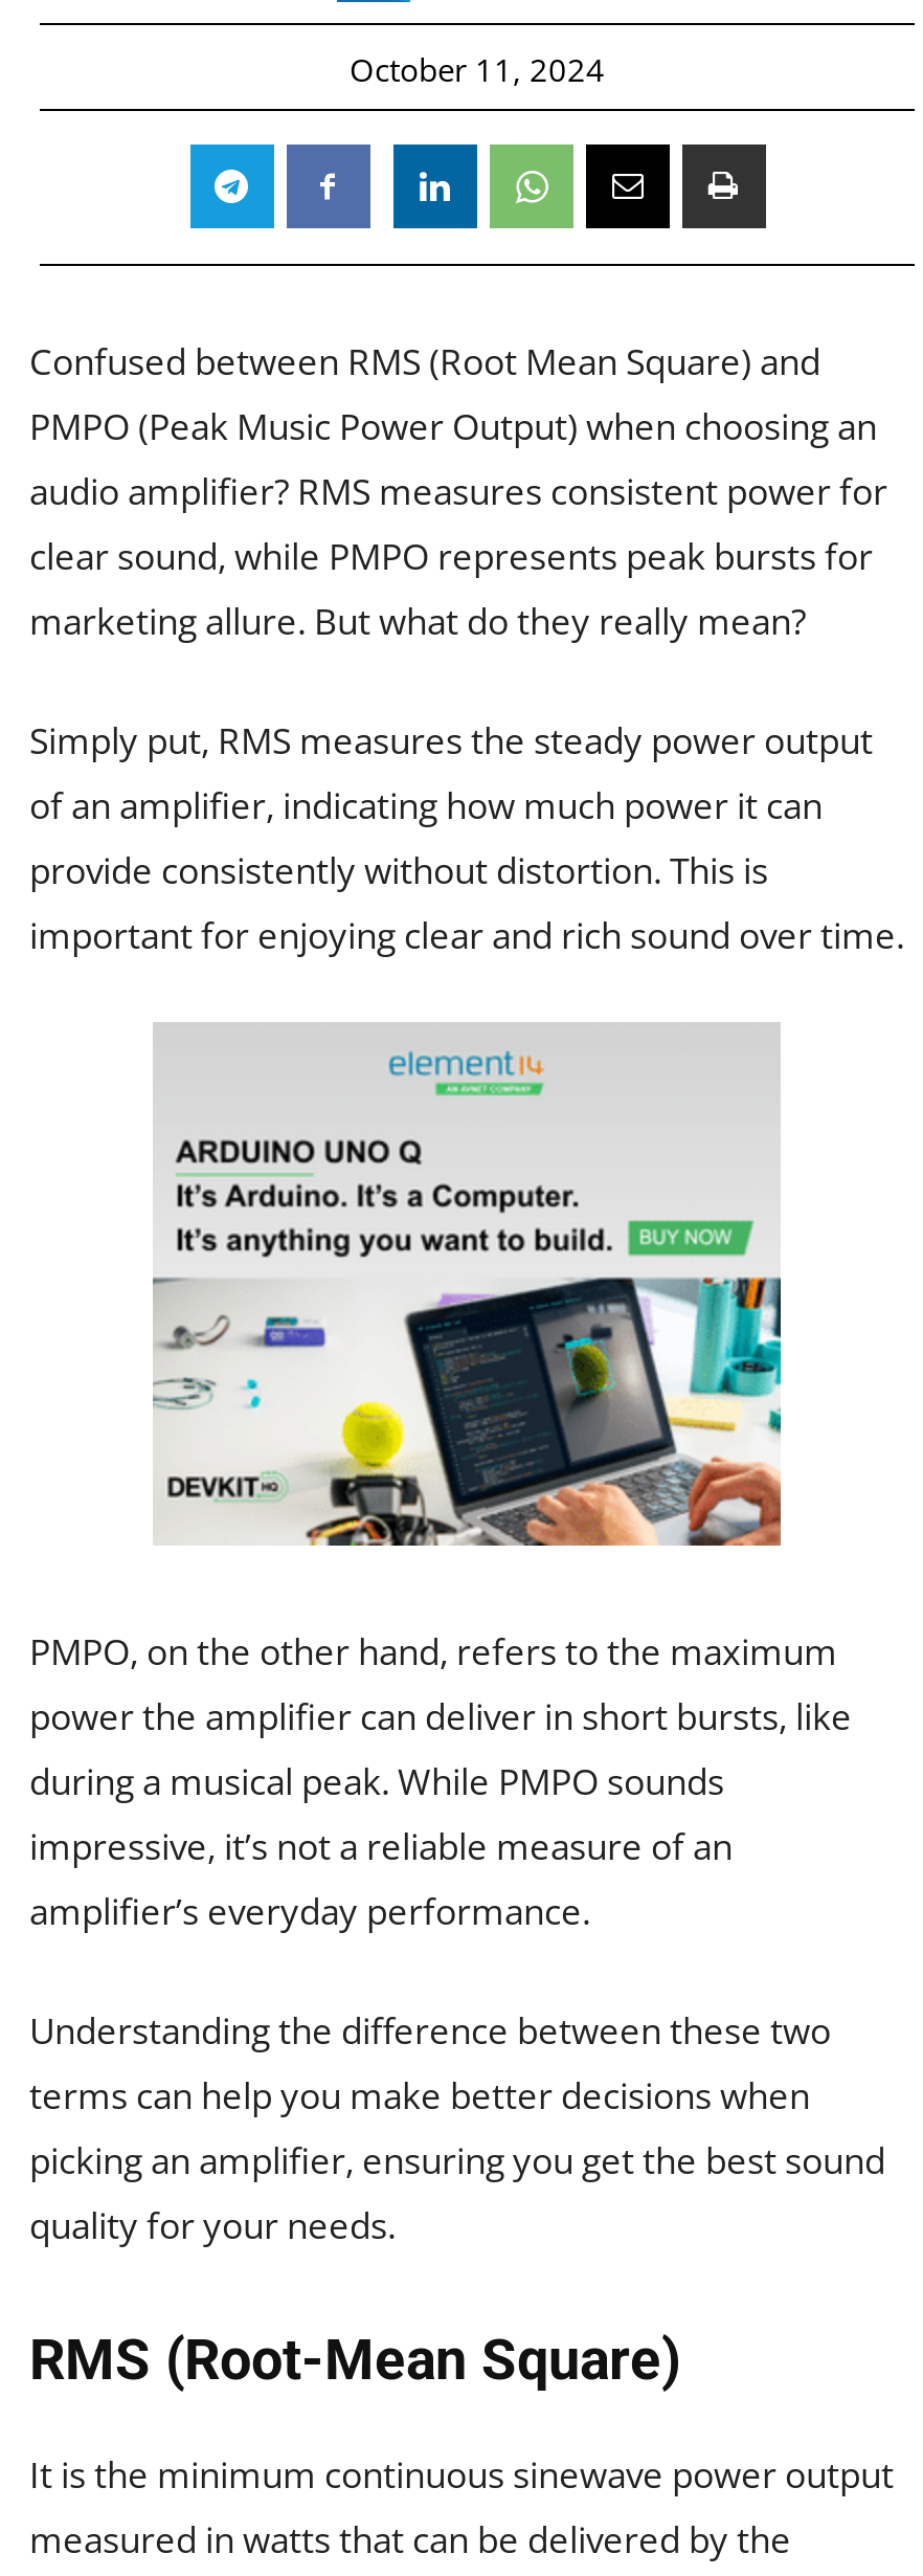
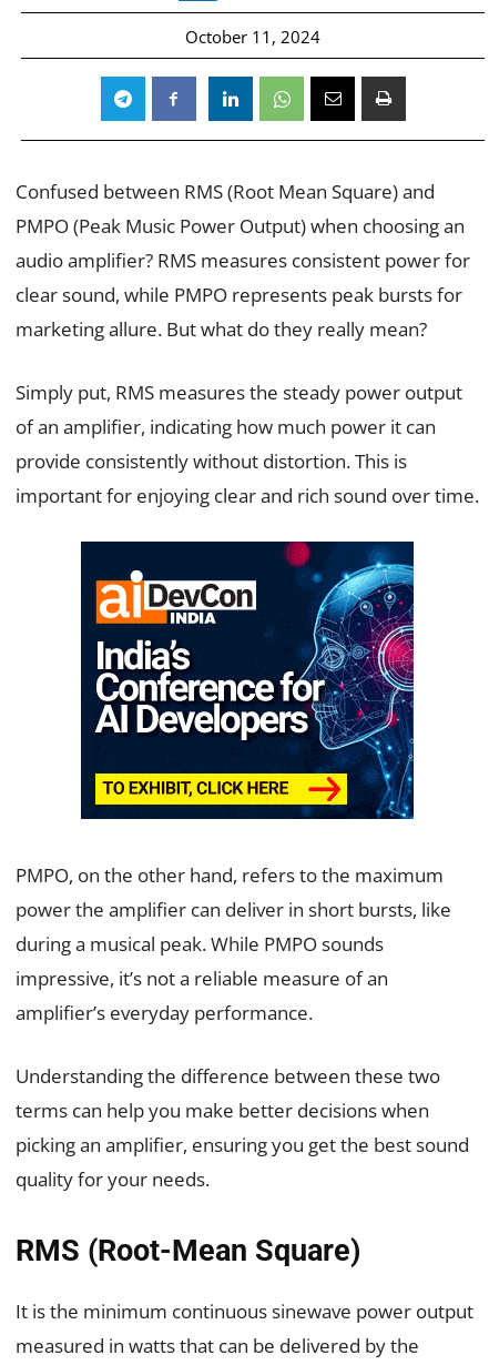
- [image]
+ [image]
